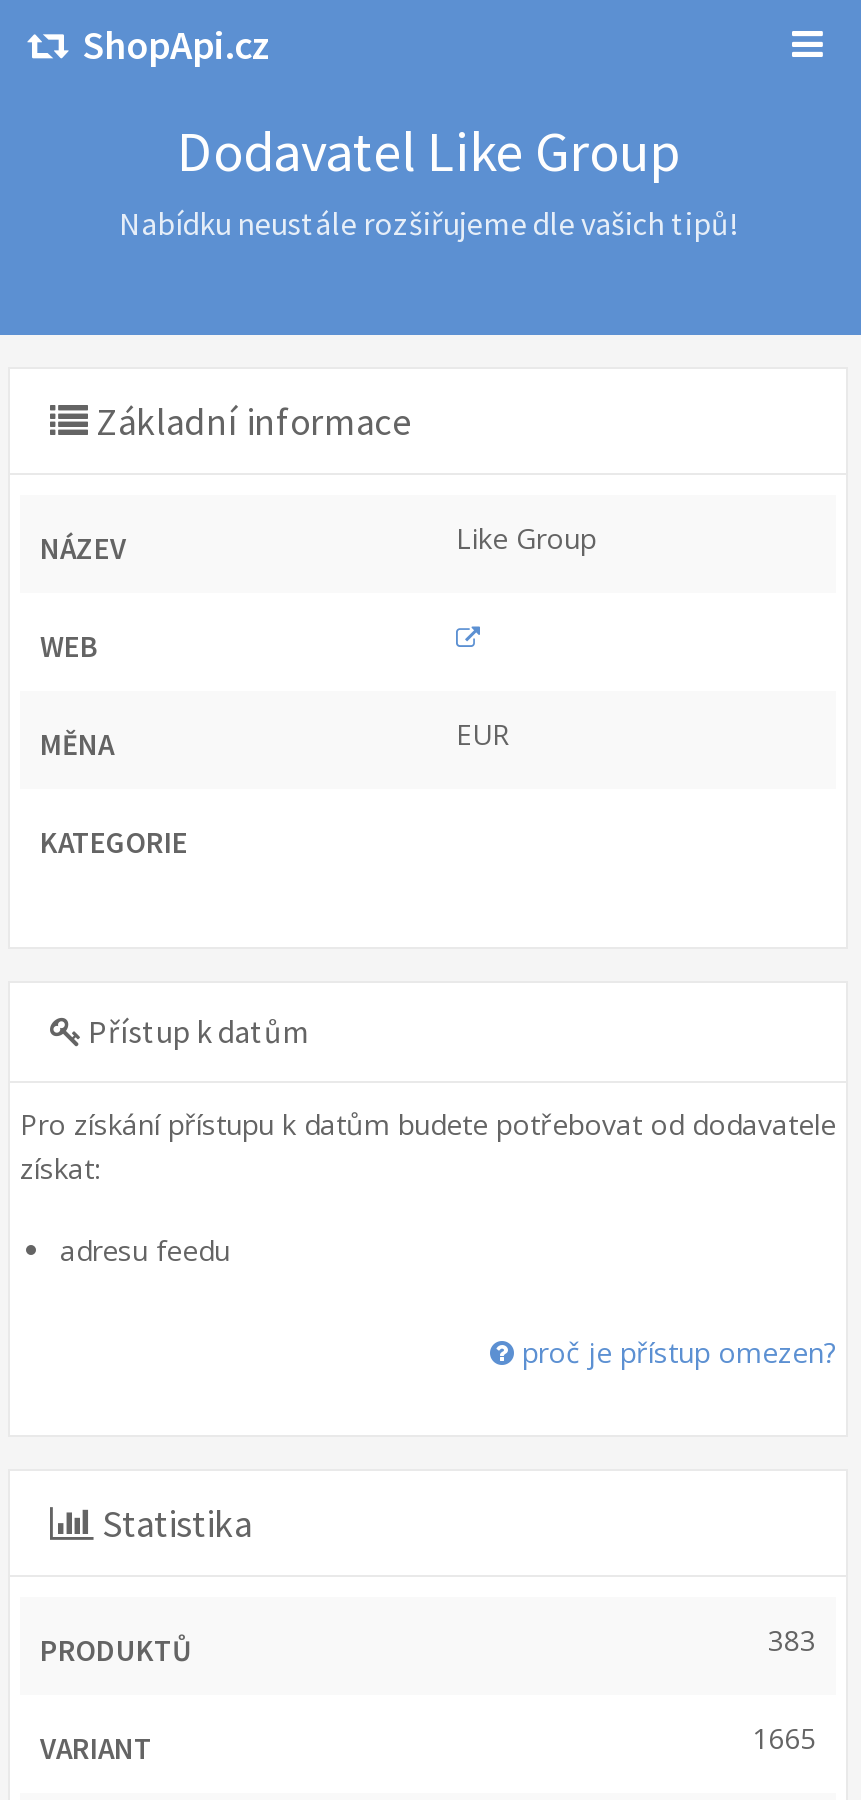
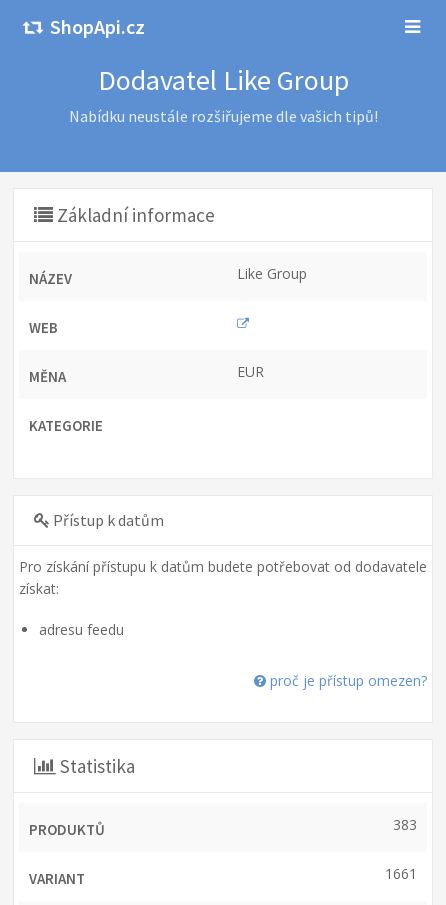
- 1665
+ 1661
